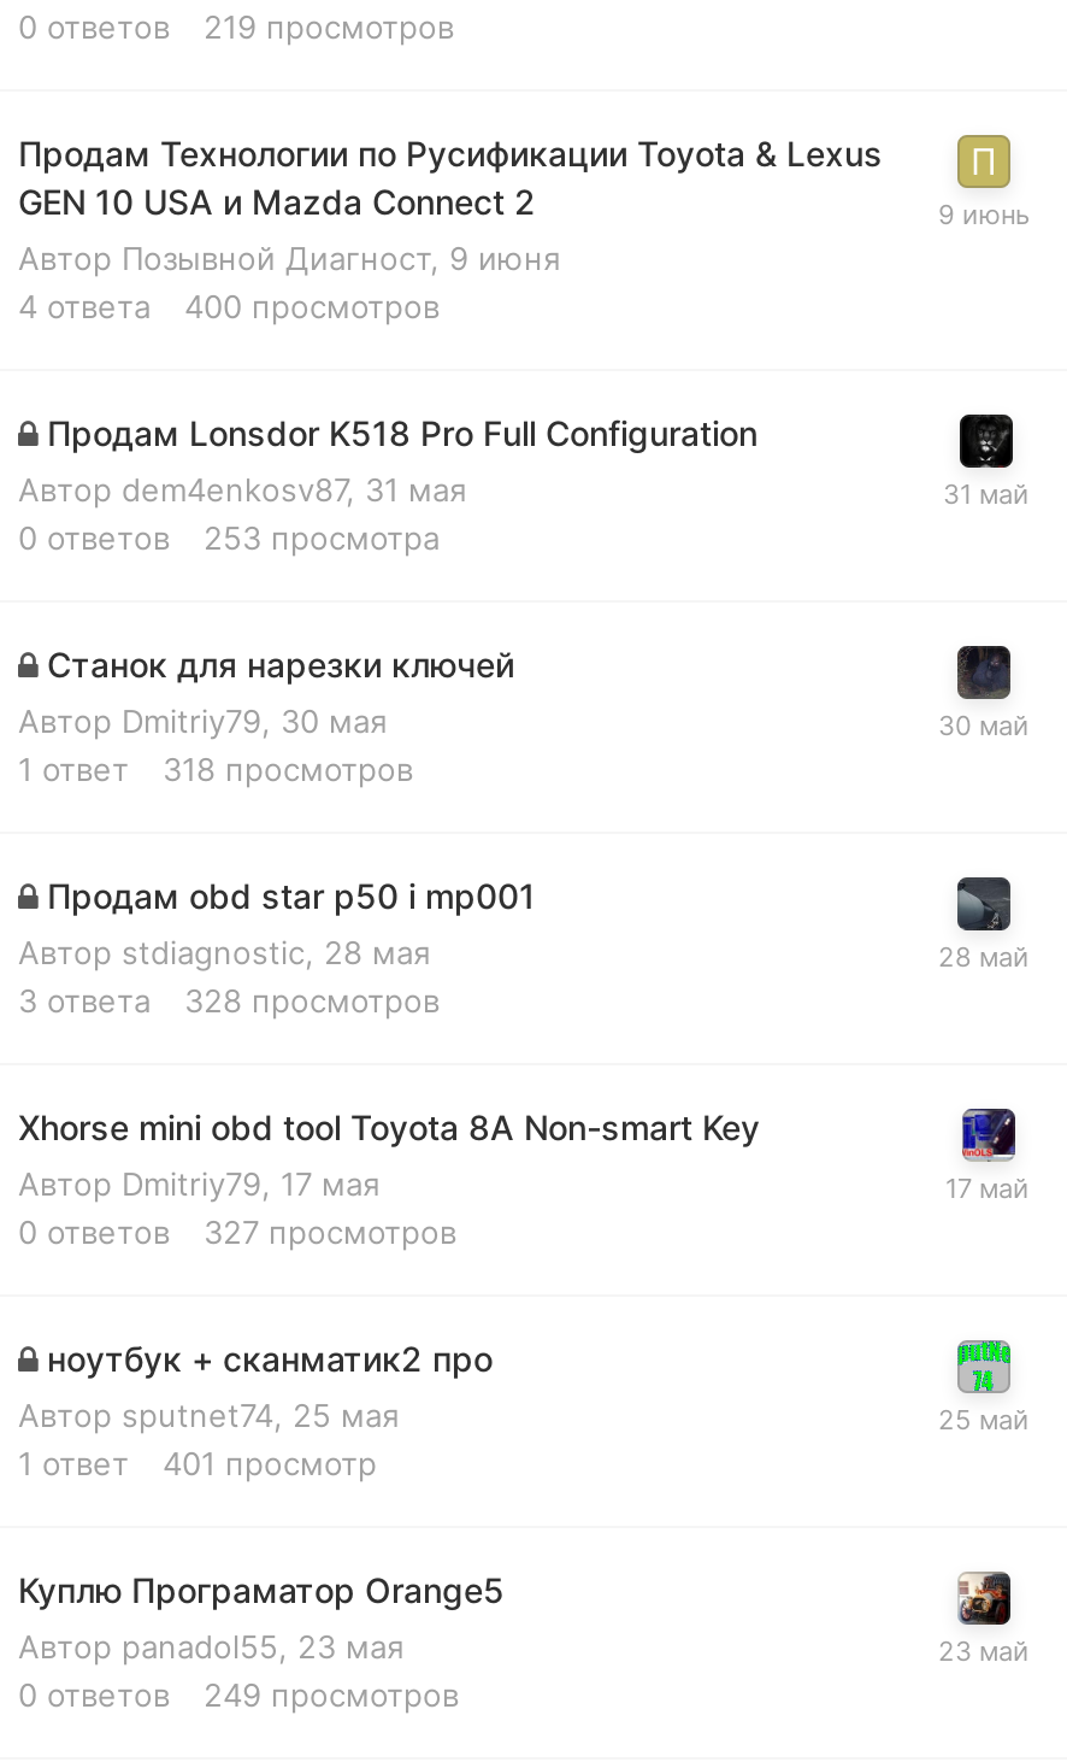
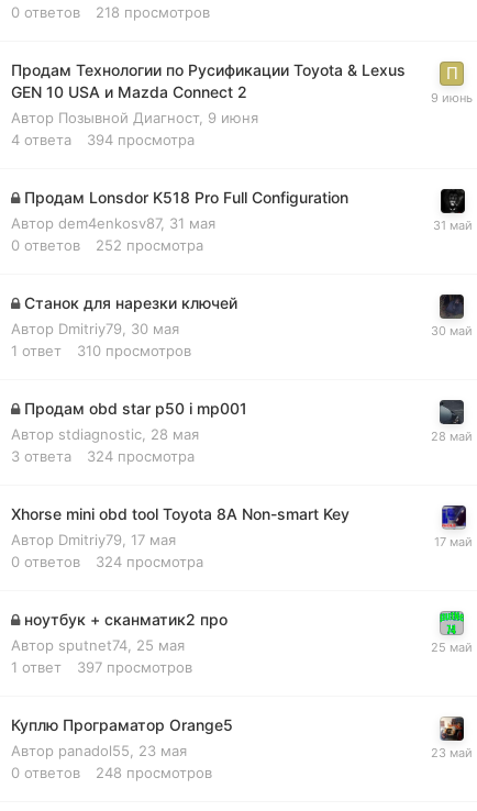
- 0 ответов 219 просмотров
+ 0 ответов 218 просмотров

- 4 ответа 400 просмотров
+ 4 ответа 394 просмотра

- 0 ответов 253 просмотра
+ 0 ответов 252 просмотра

- 1 ответ 318 просмотров
+ 1 ответ 310 просмотров

- 328 просмотров
+ 324 просмотра

- 0 ответов 327 просмотров
+ 0 ответов 324 просмотра

- 1 ответ 401 просмотр
+ 1 ответ 397 просмотров

- 0 ответов 249 просмотров
+ 0 ответов 248 просмотров
